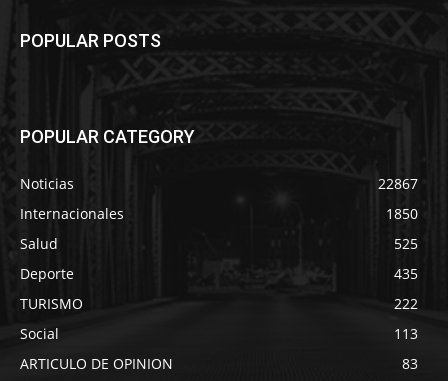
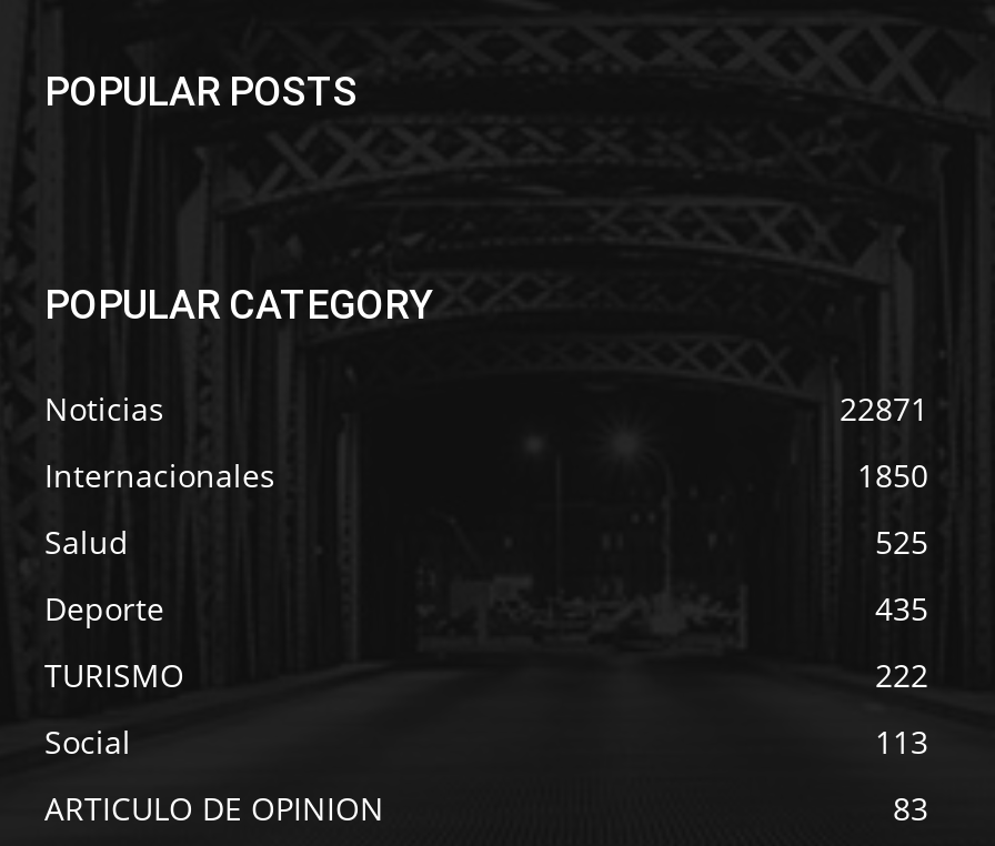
- 22867
+ 22871
